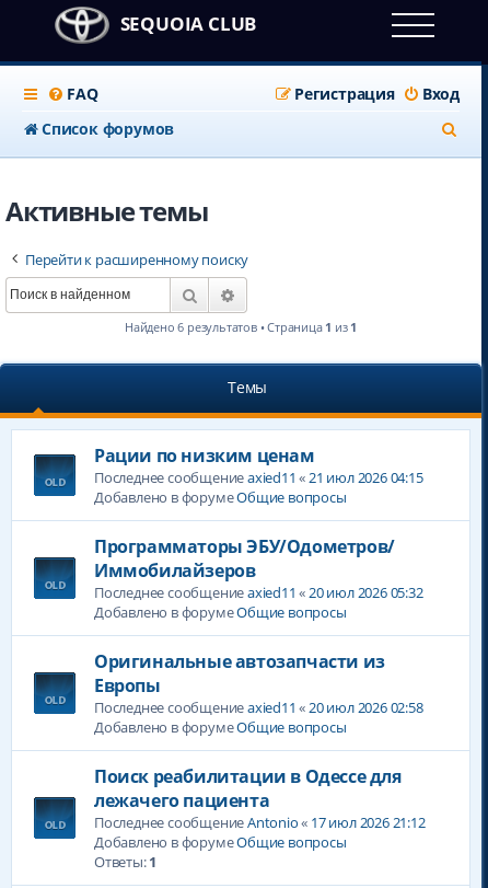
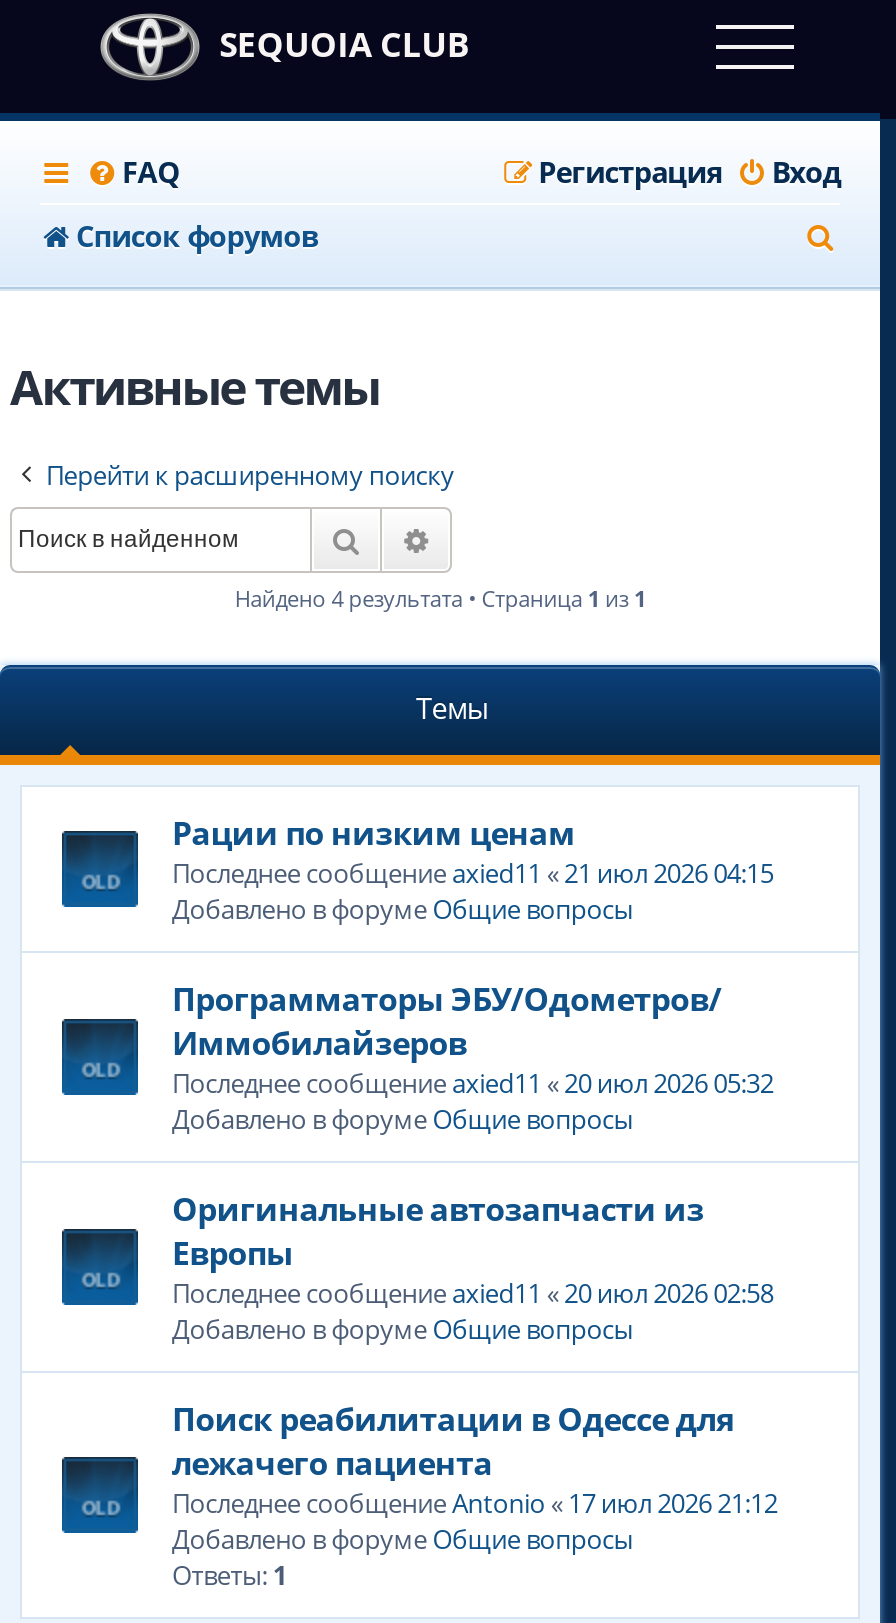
- Найдено 6 результатов • Страница 1 из 1
+ Найдено 4 результата • Страница 1 из 1
